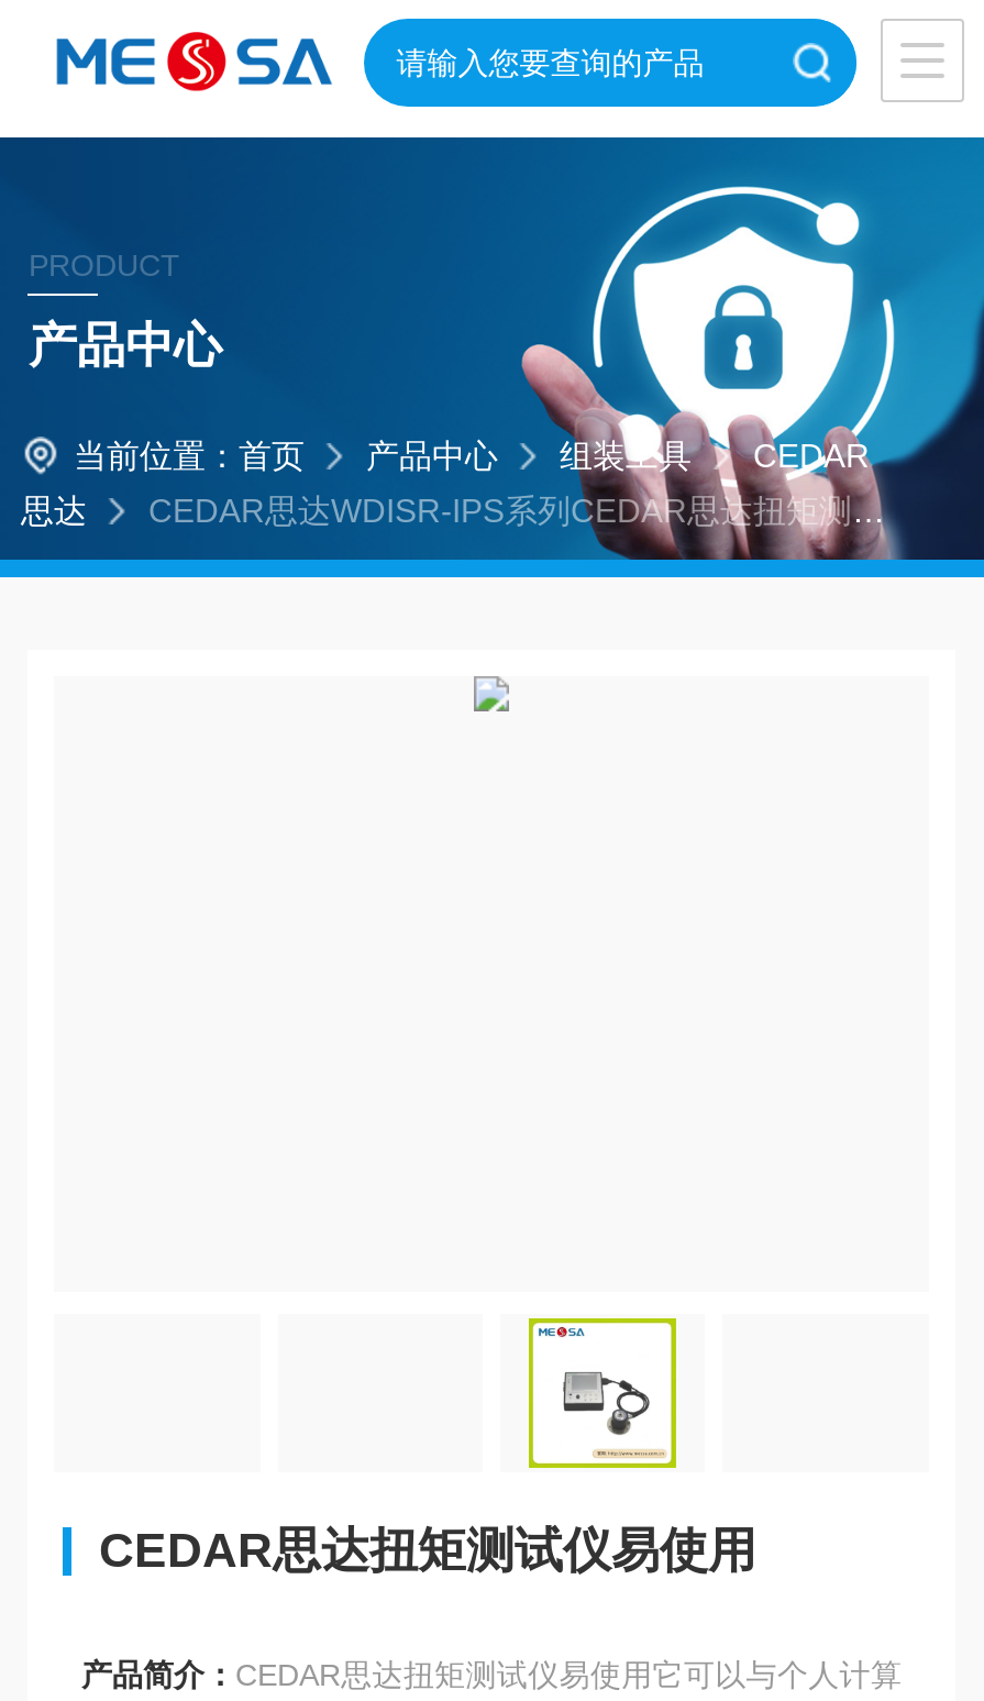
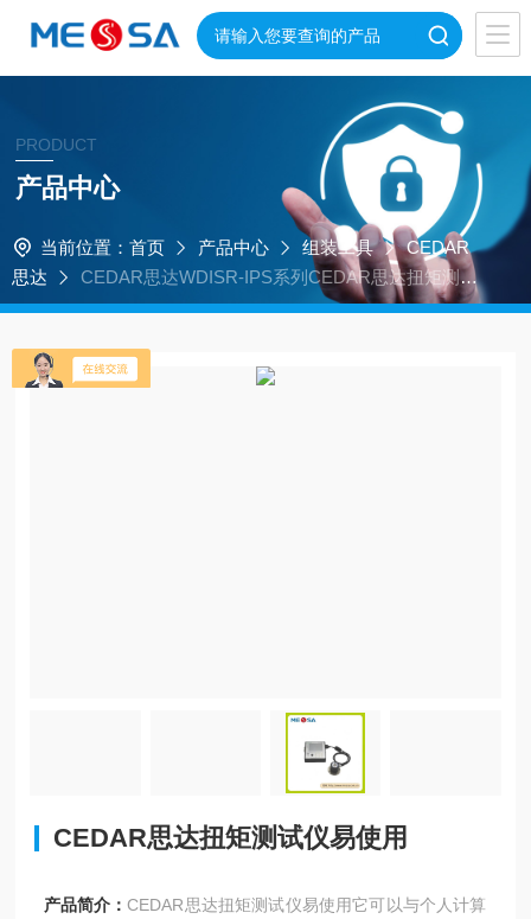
+ [image]
